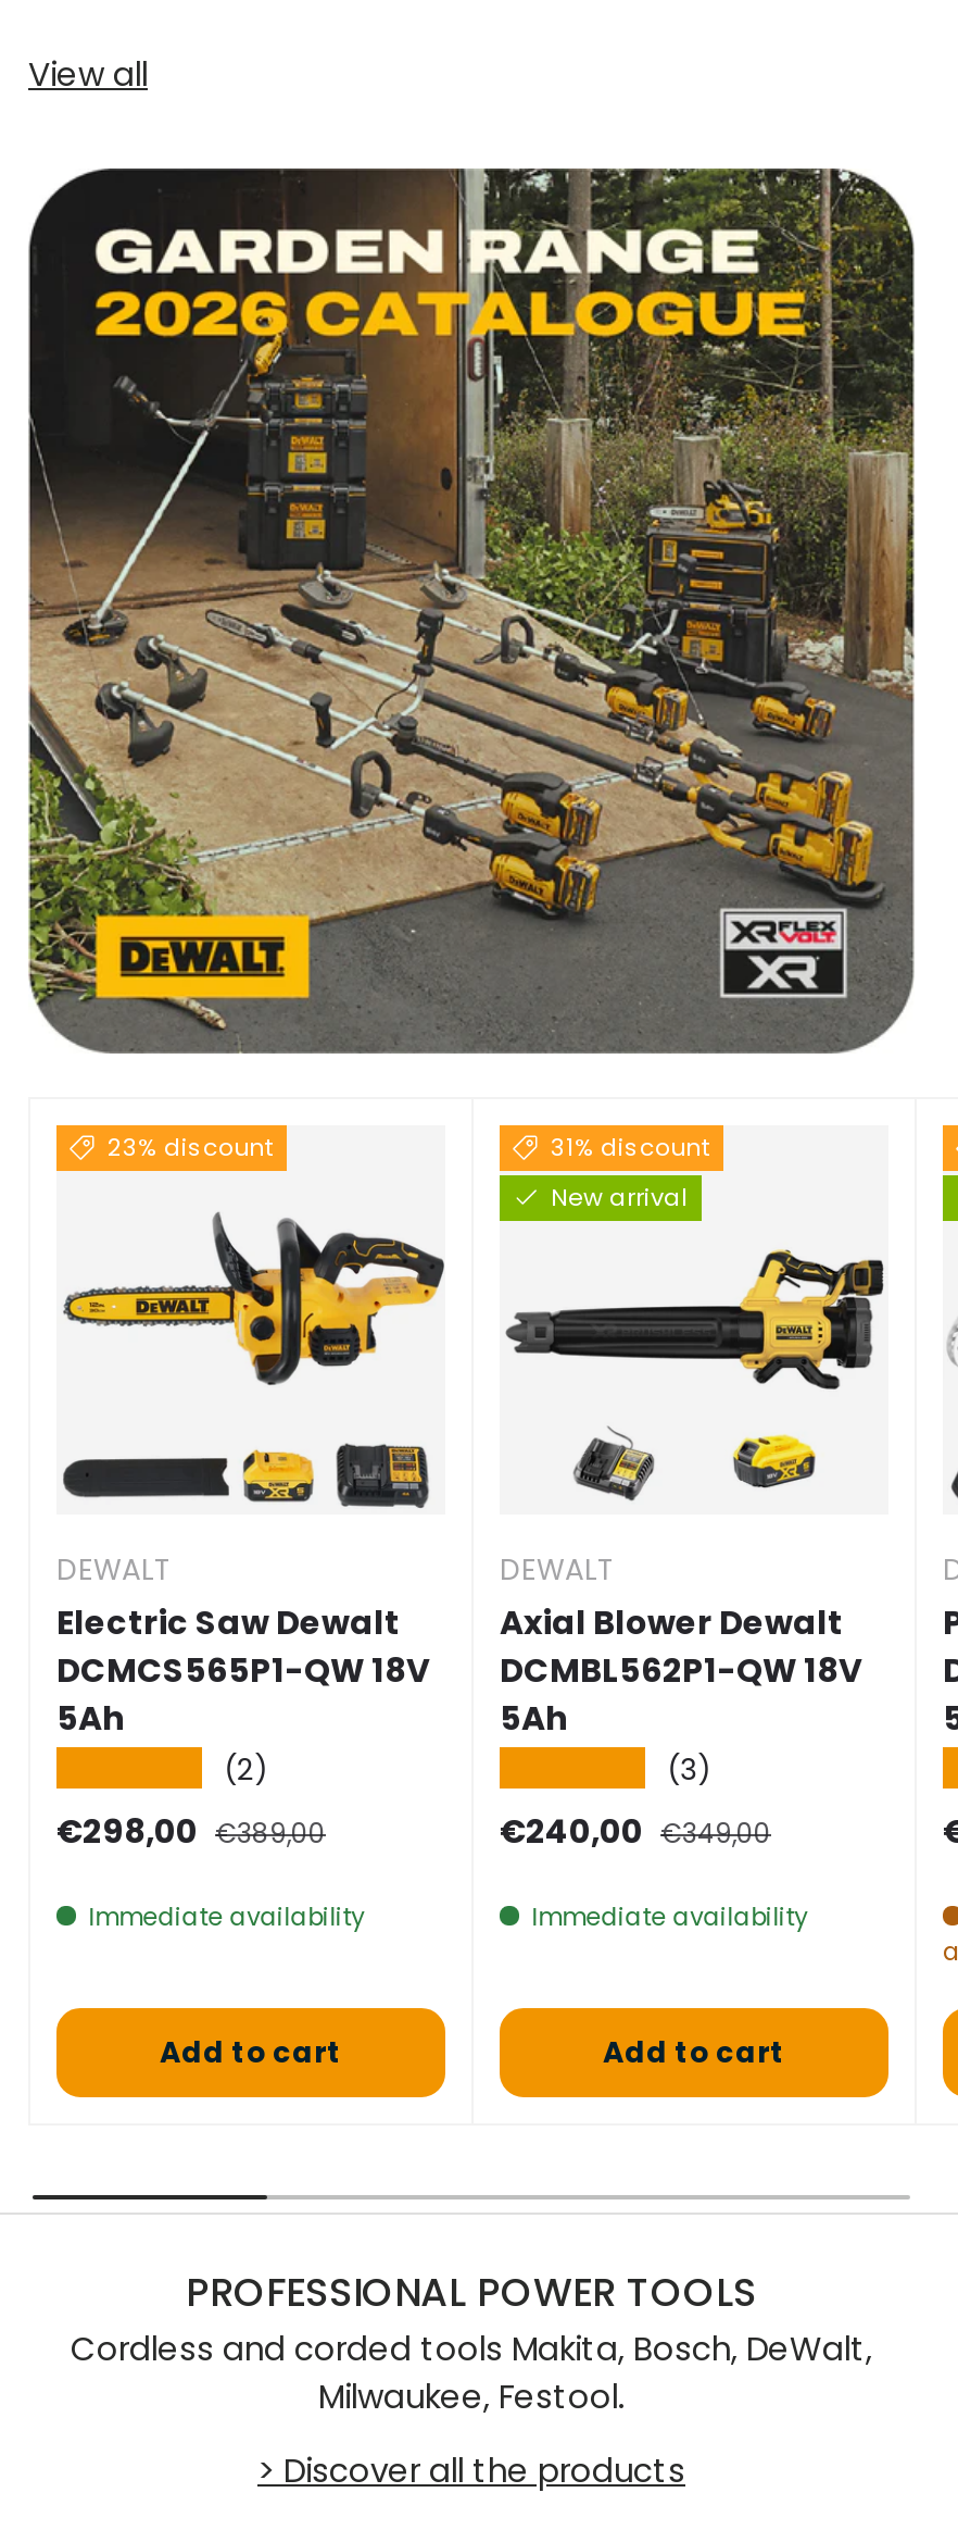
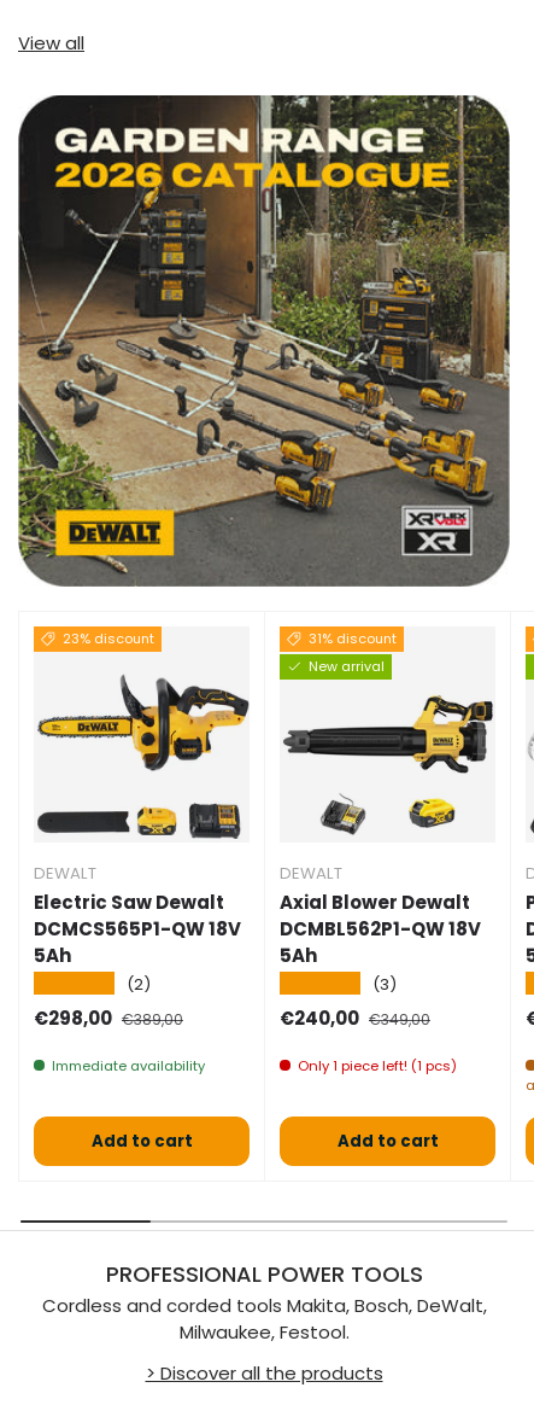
- Immediate availability
+ Only 1 piece left! (1 pcs)
